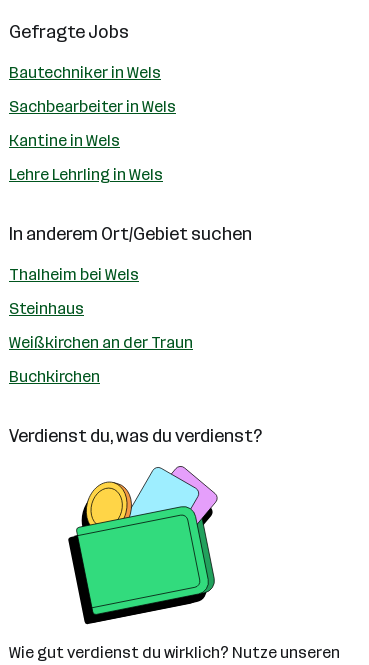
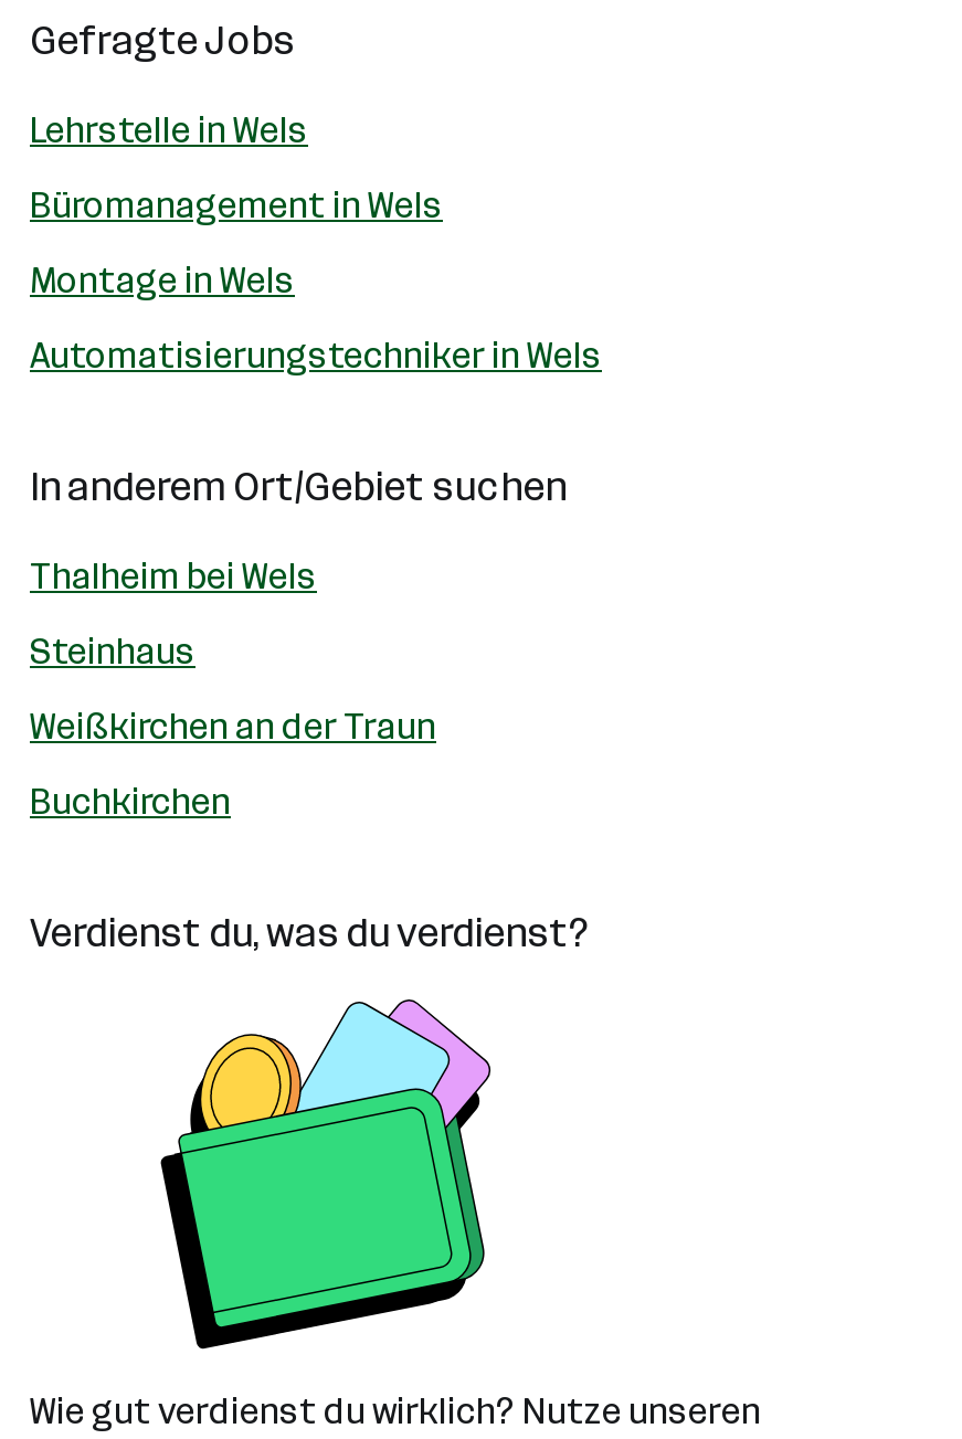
- Bautechniker in Wels
+ Lehrstelle in Wels

- Sachbearbeiter in Wels
+ Büromanagement in Wels

- Kantine in Wels
+ Montage in Wels

- Lehre Lehrling in Wels
+ Automatisierungstechniker in Wels
